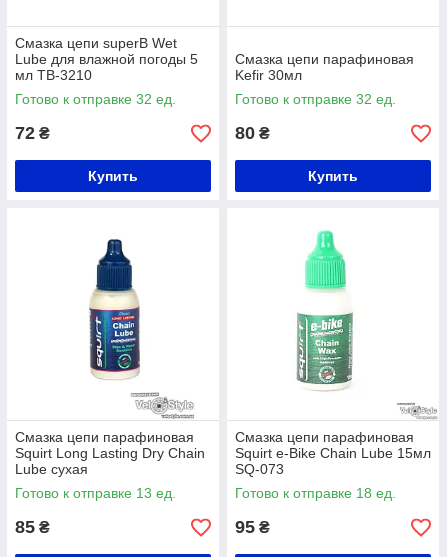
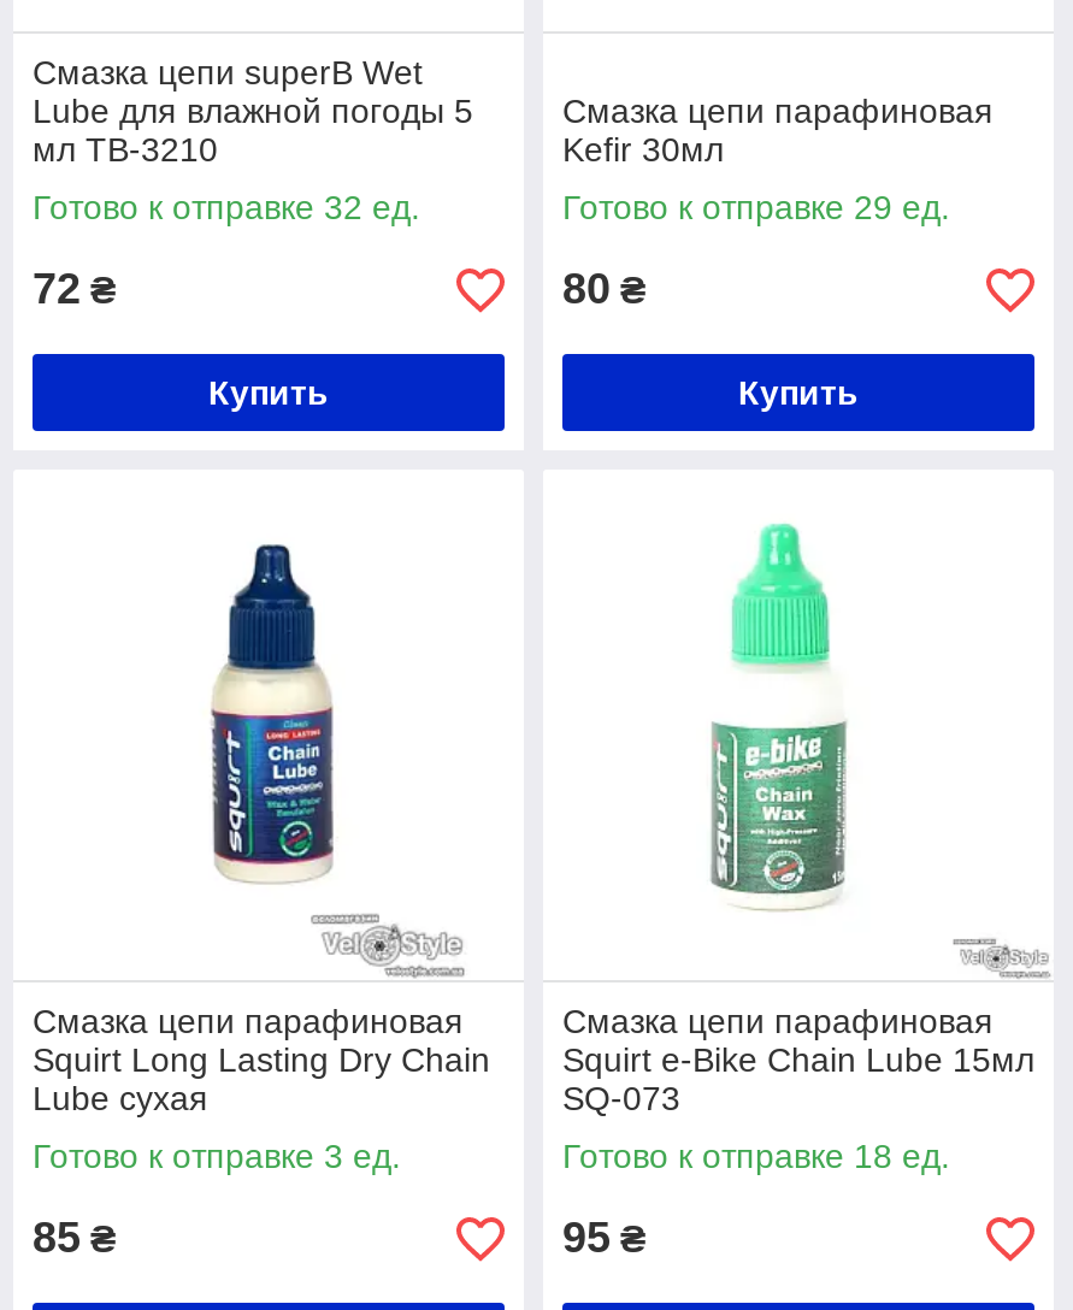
- Готово к отправке 32 ед.
+ Готово к отправке 29 ед.

- Готово к отправке 13 ед.
+ Готово к отправке 3 ед.
